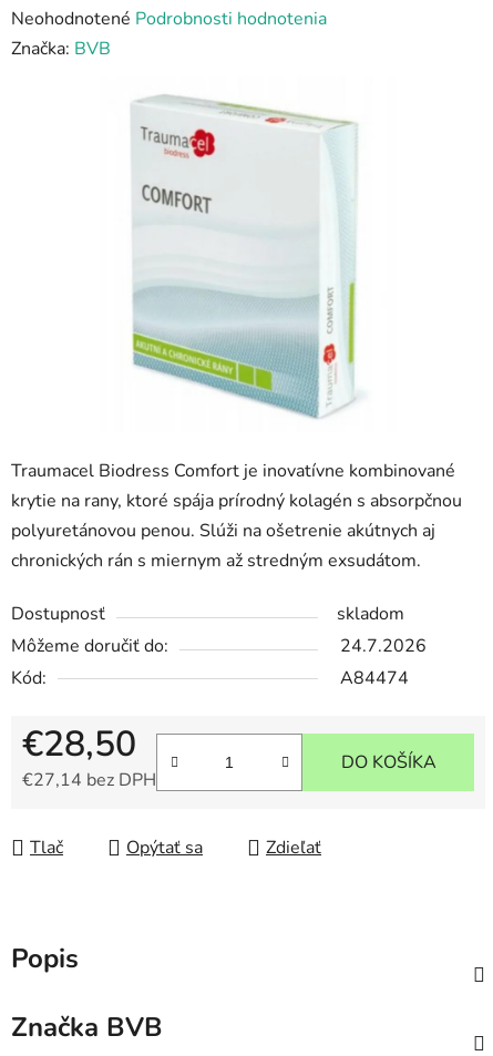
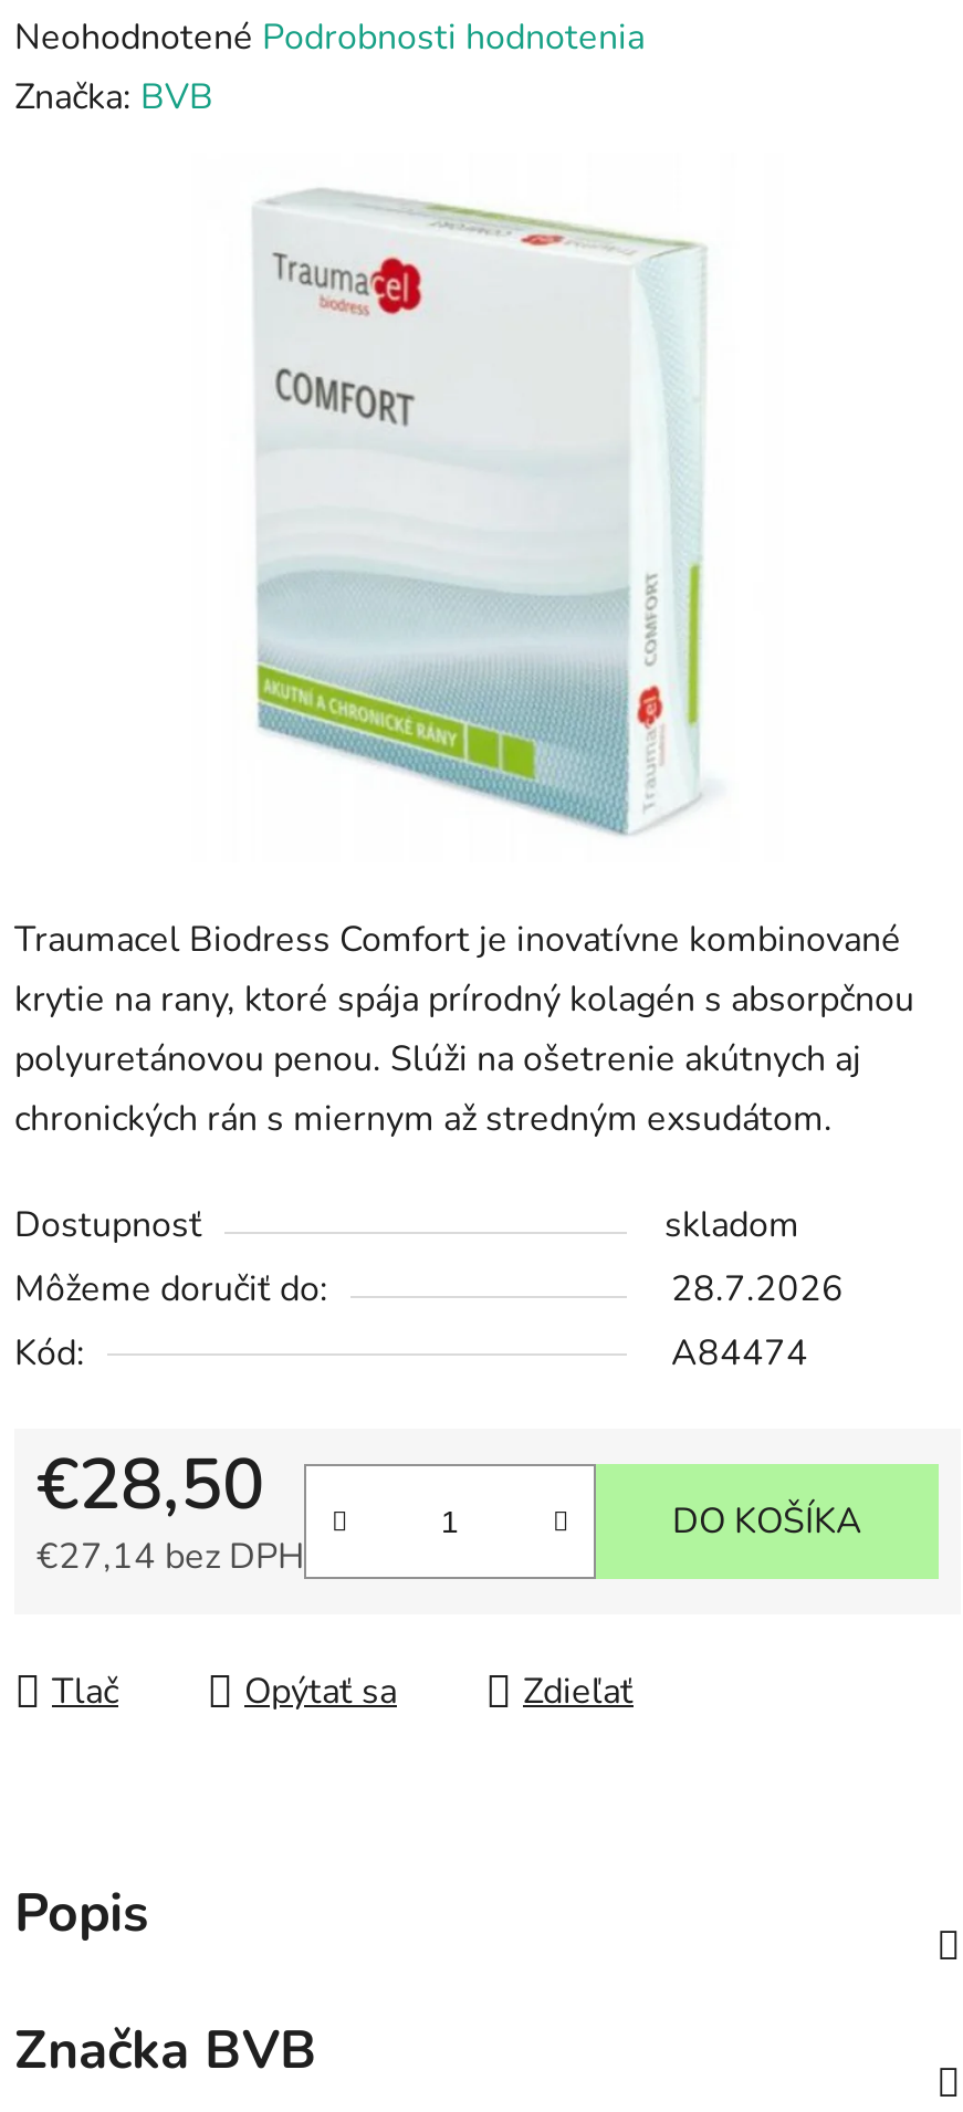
- 24.7.2026
+ 28.7.2026
